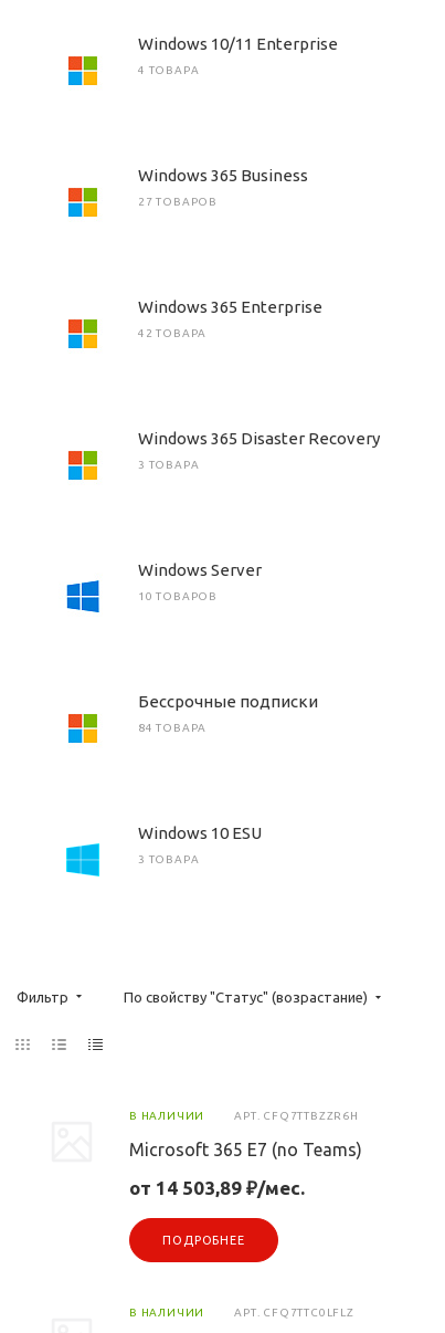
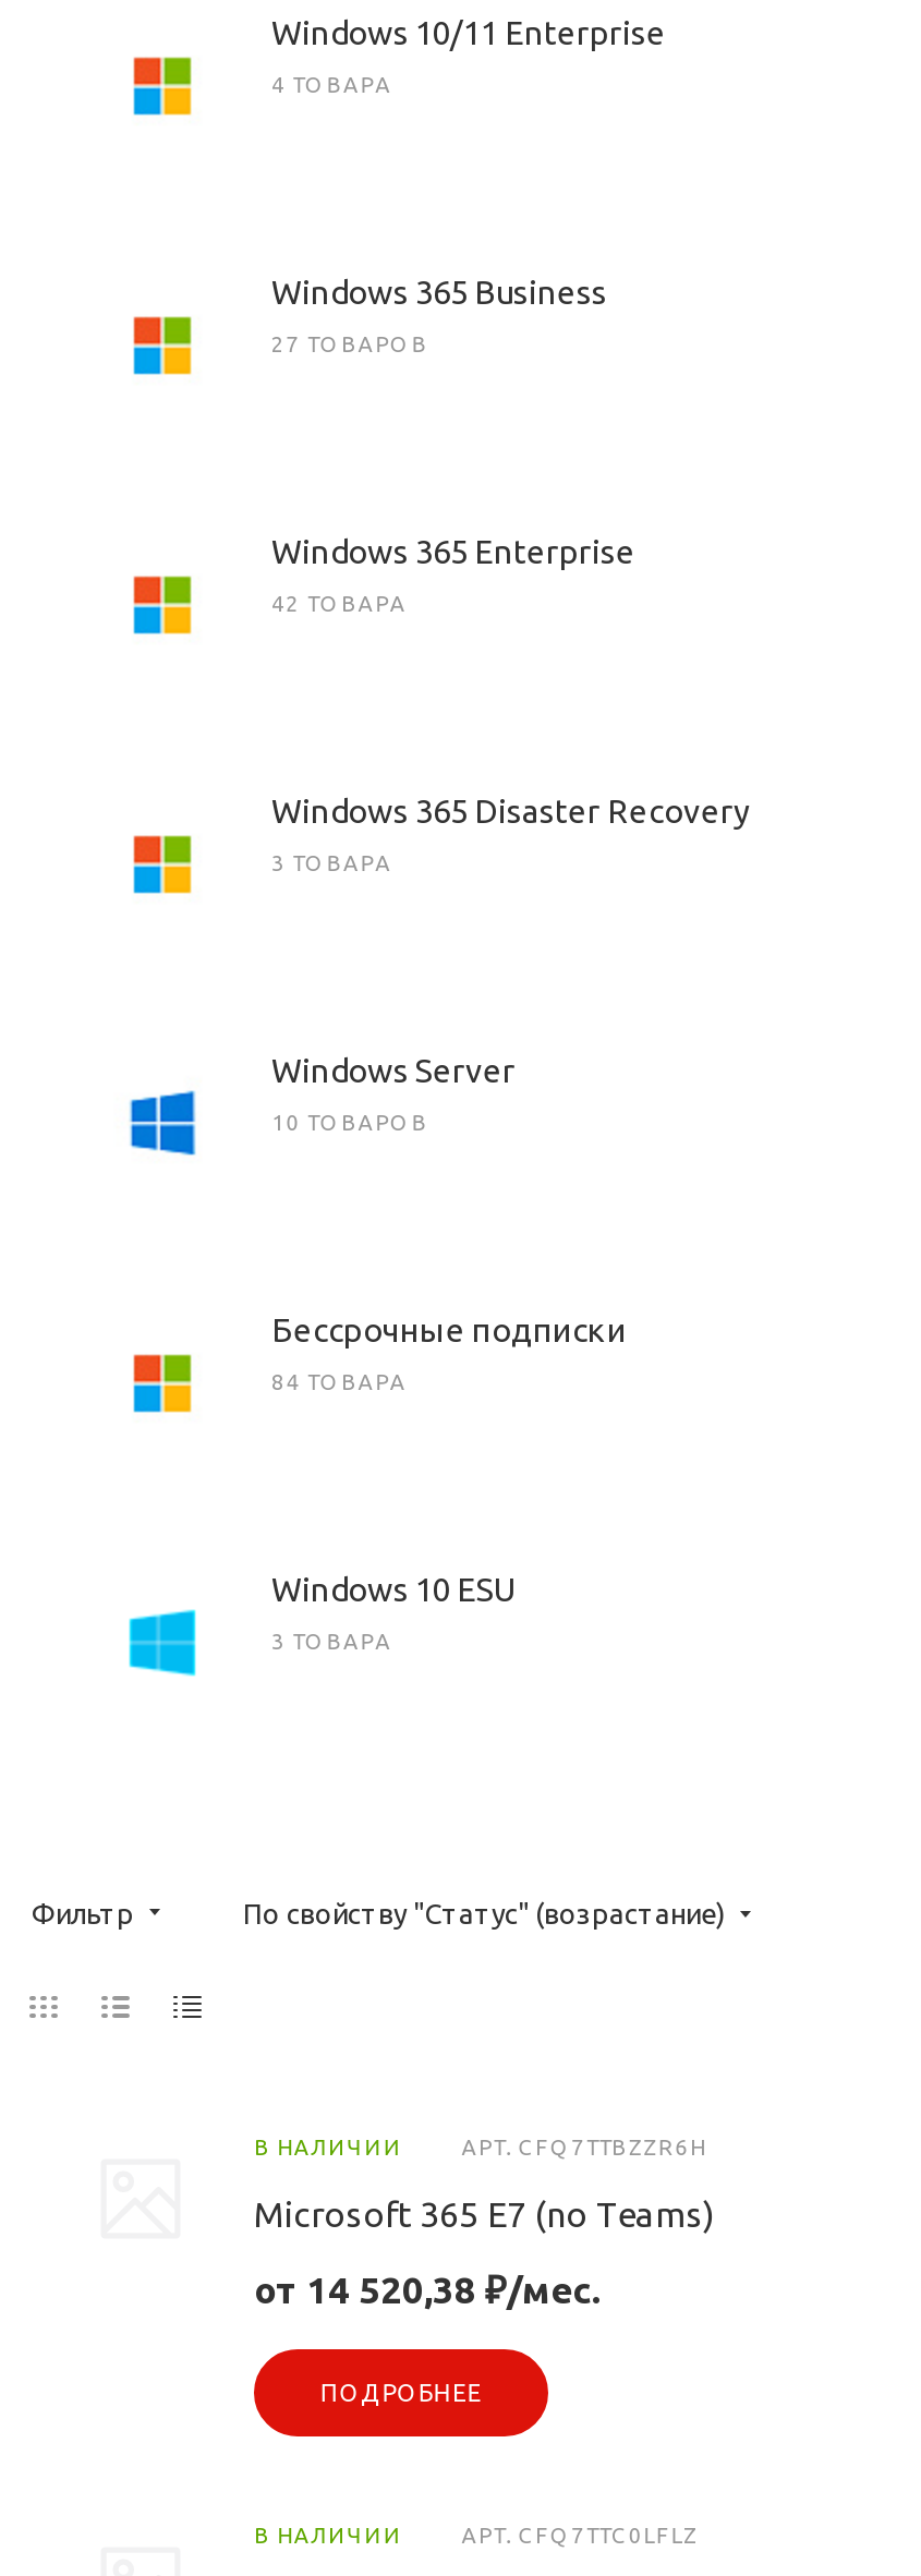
- от 14 503,89 ₽/мес.
+ от 14 520,38 ₽/мес.
